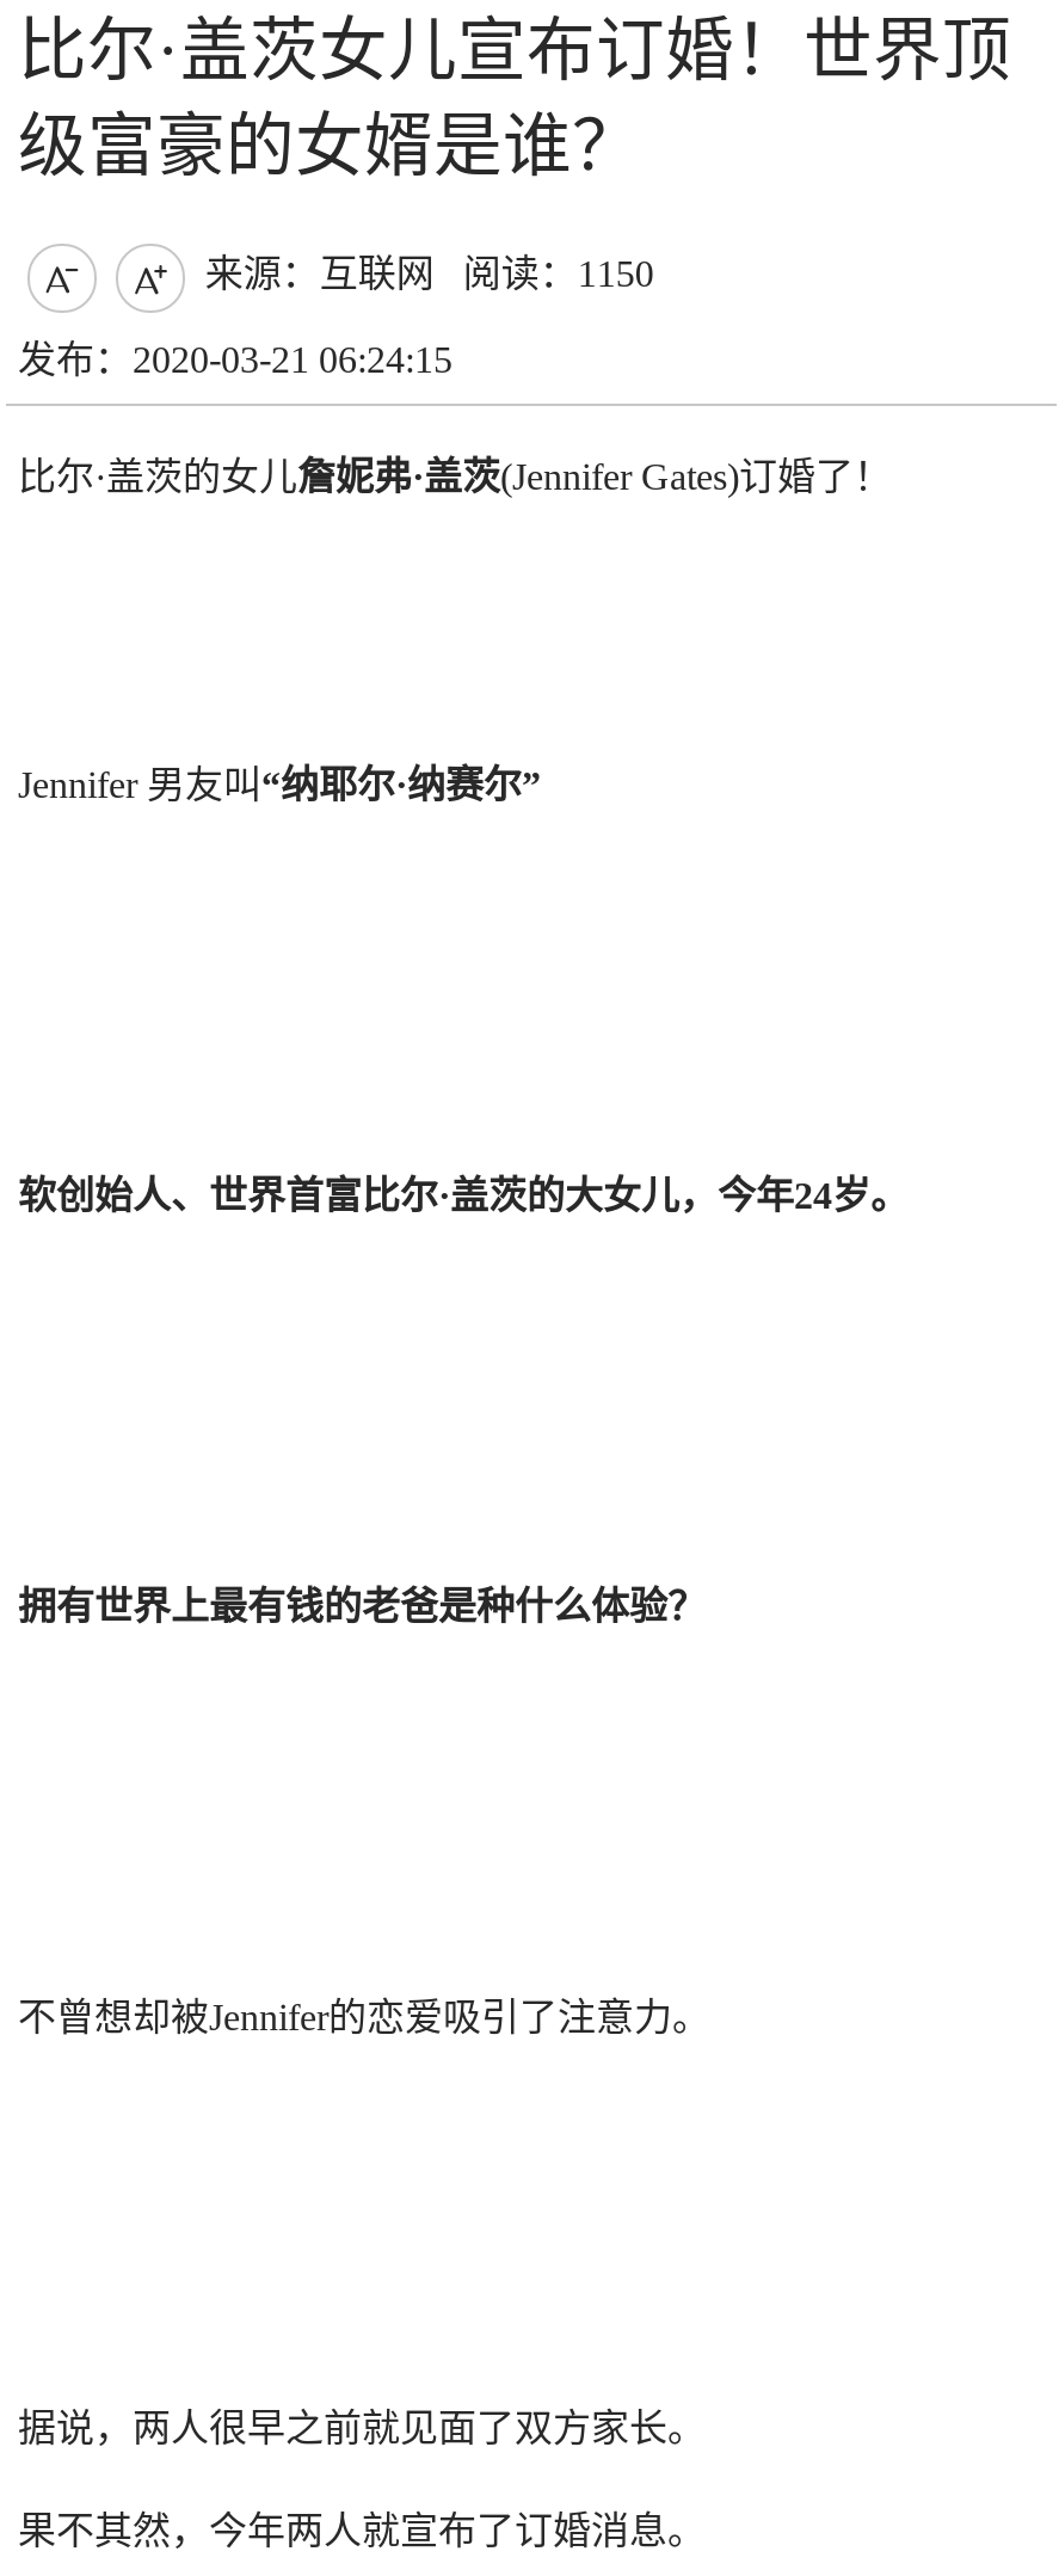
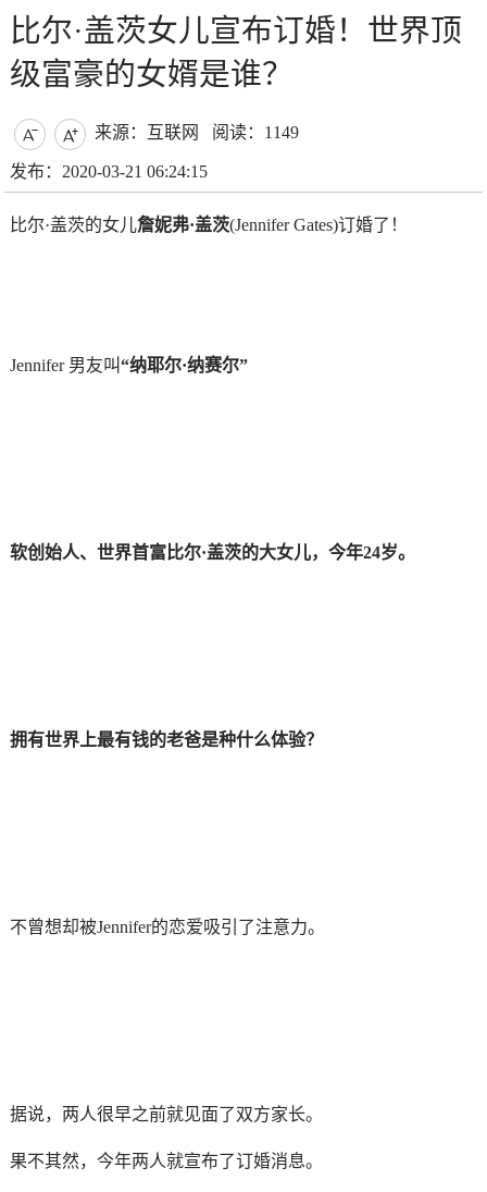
- 阅读：1150
+ 阅读：1149
